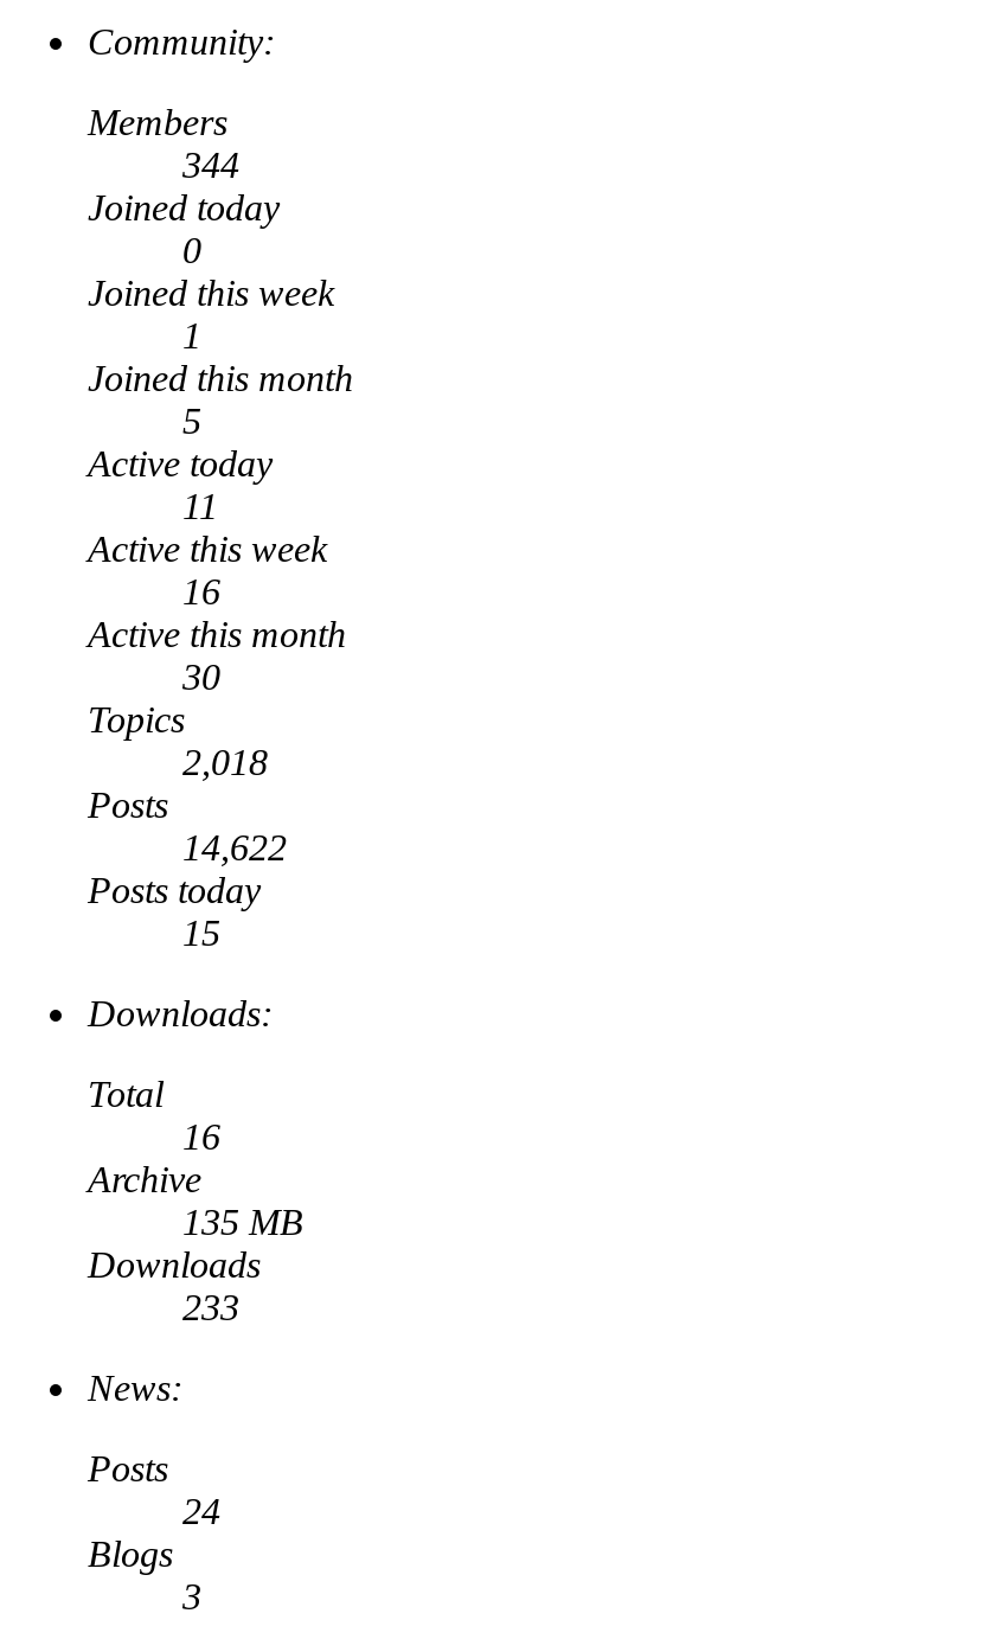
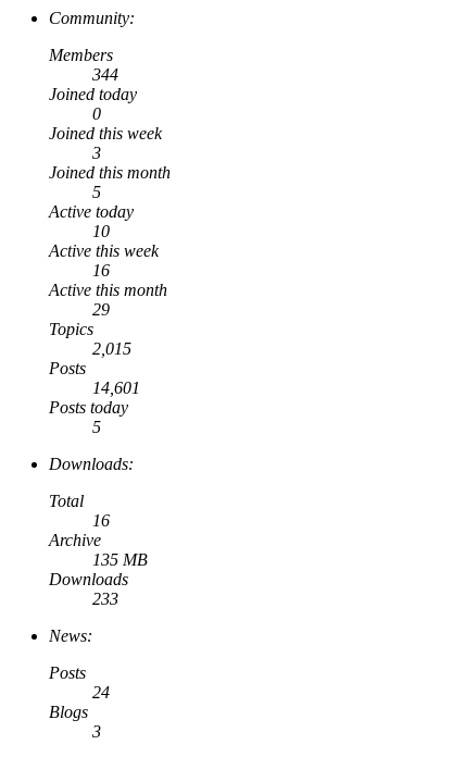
- 1
+ 3

- 11
+ 10

- 30
+ 29

- 2,018
+ 2,015

- 14,622
+ 14,601

- 15
+ 5
